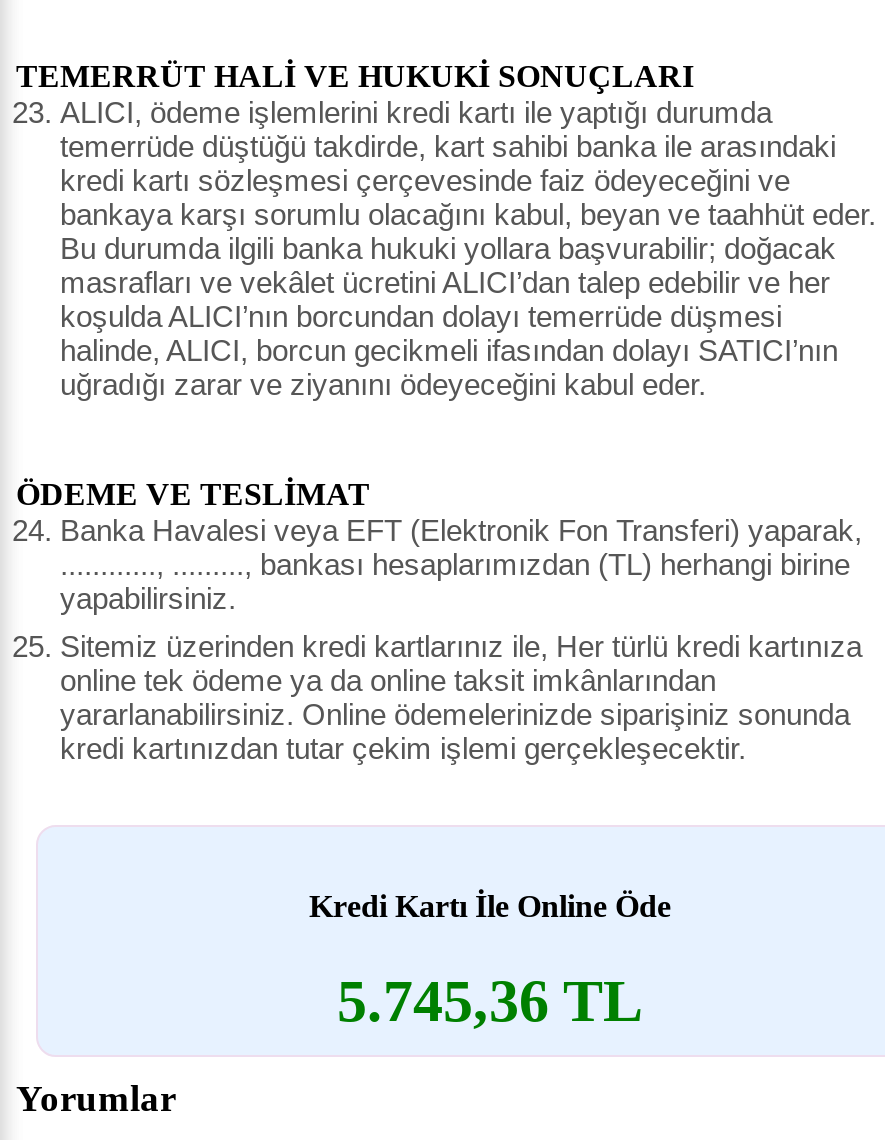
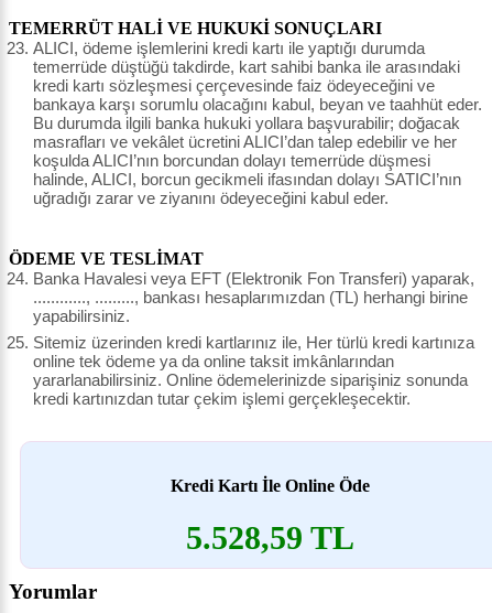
- 5.745,36 TL
+ 5.528,59 TL
